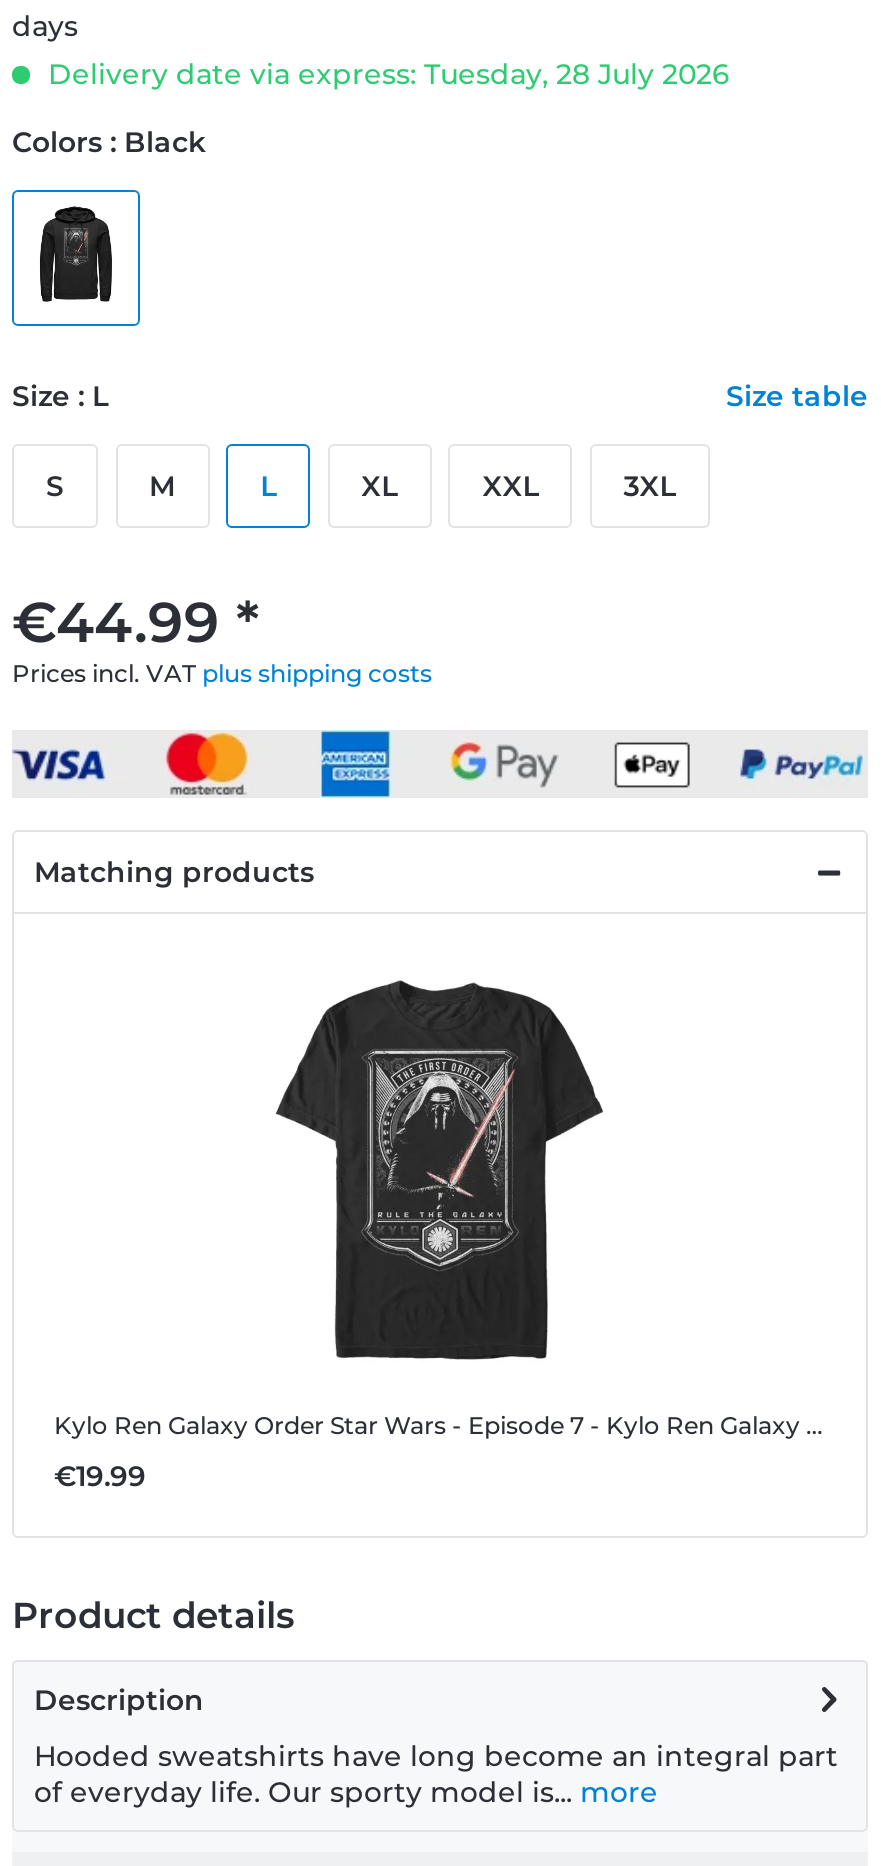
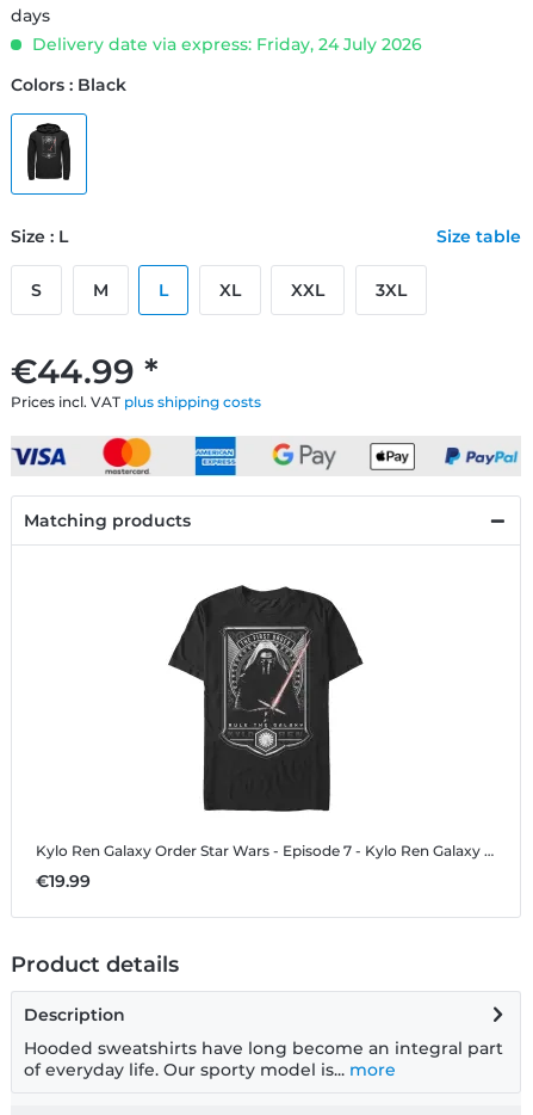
- Delivery date via express: Tuesday, 28 July 2026
+ Delivery date via express: Friday, 24 July 2026
